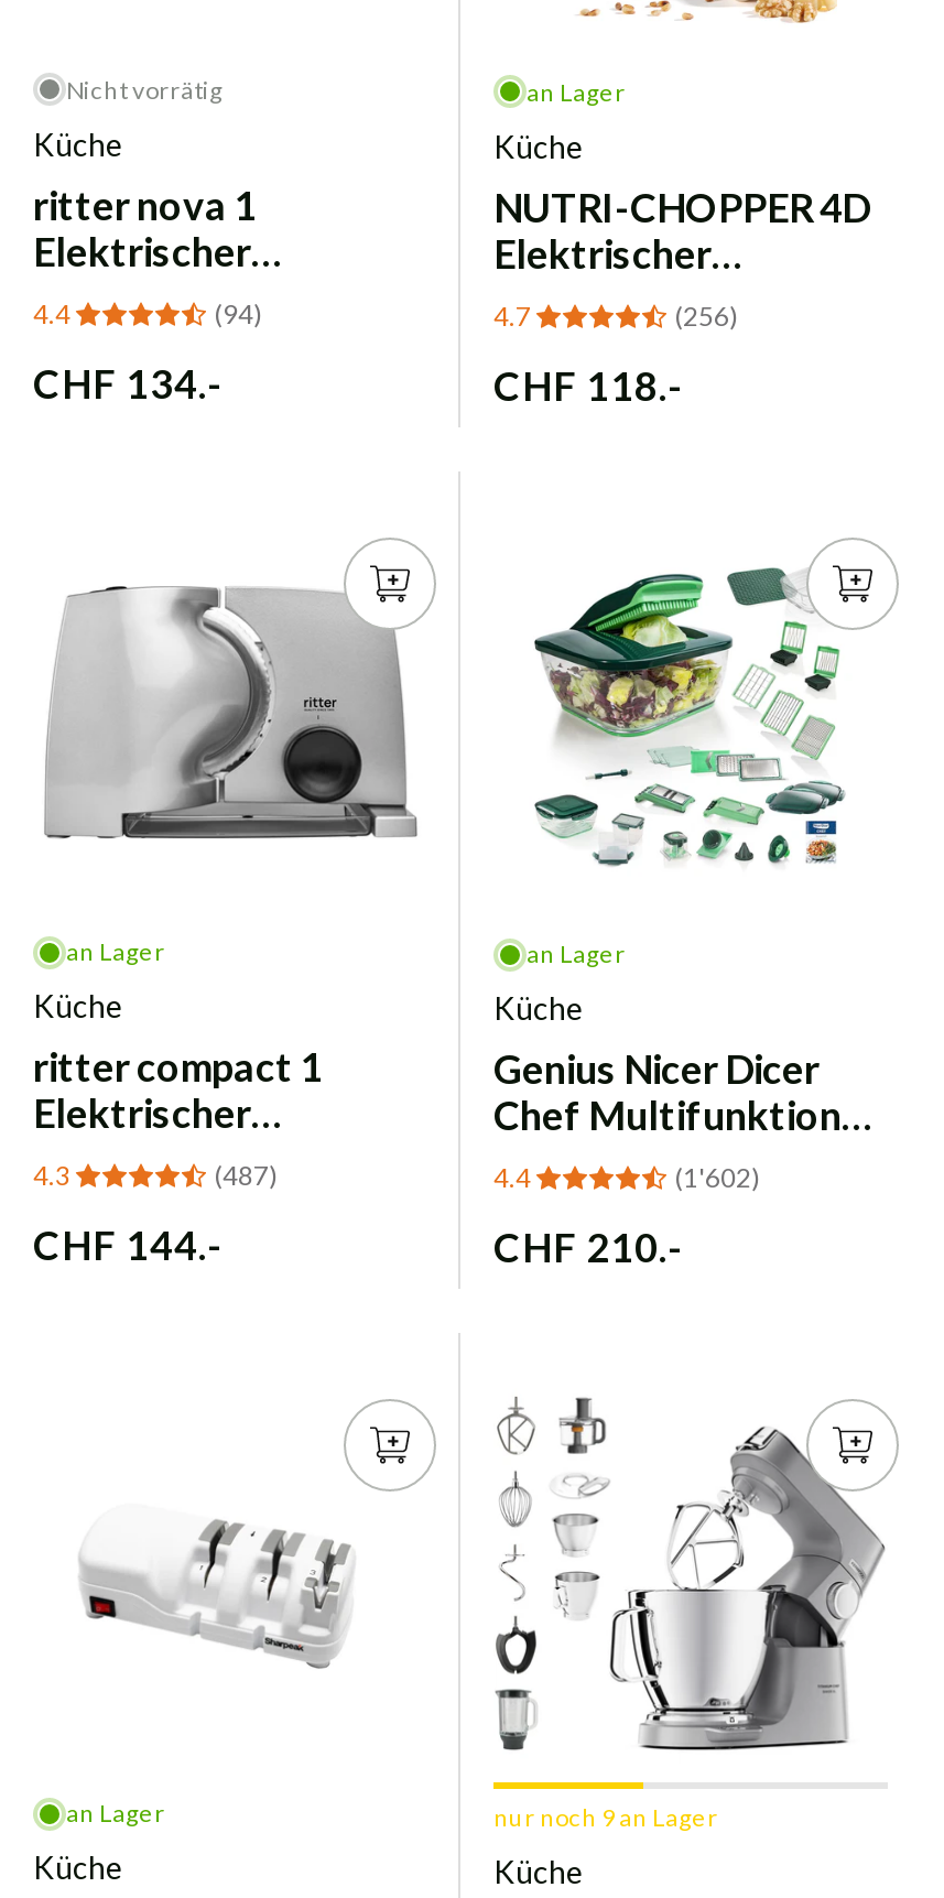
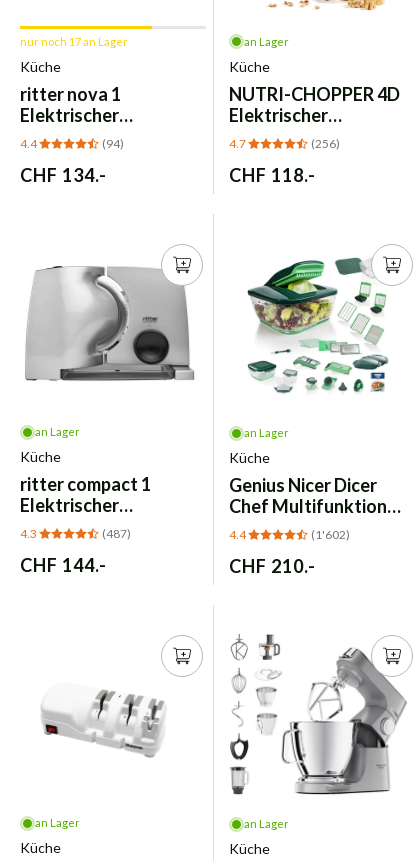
- Nicht vorrätig
+ nur noch 17 an Lager

- nur noch 9 an Lager
+ an Lager
